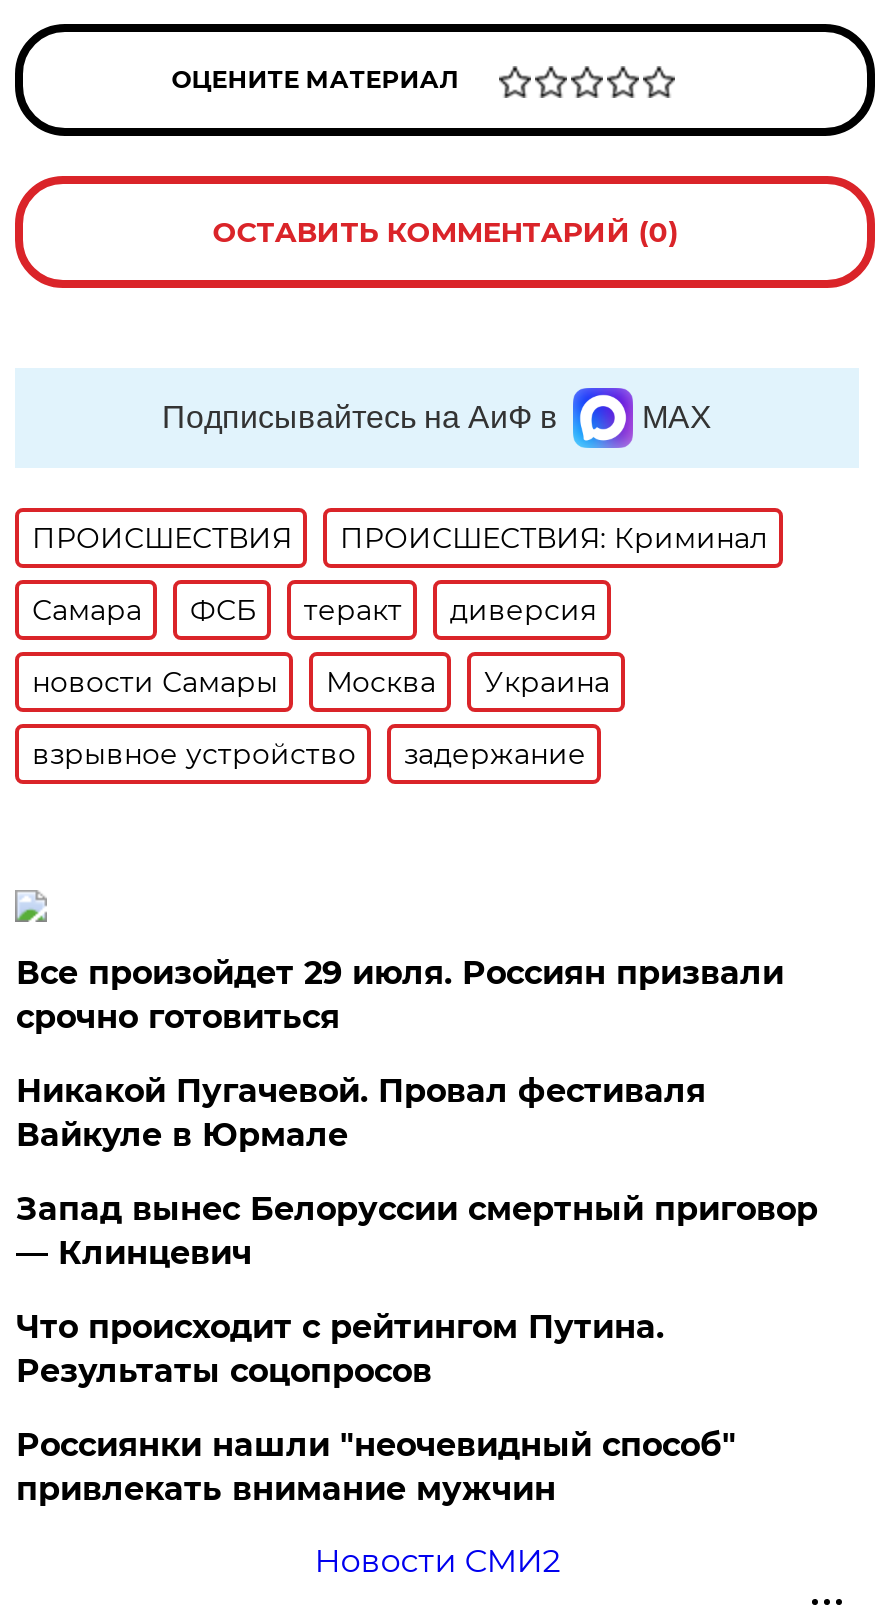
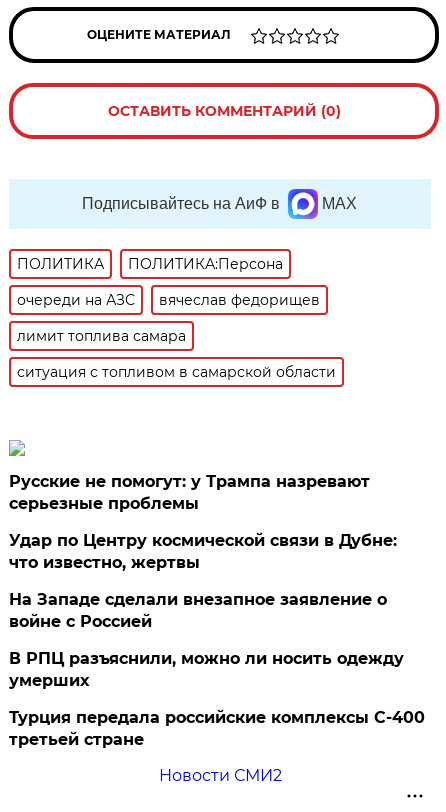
- ПРОИСШЕСТВИЯ
- ПРОИСШЕСТВИЯ: Криминал
+ ПОЛИТИКА
+ ПОЛИТИКА:Персона

- Самара
- ФСБ
- теракт
- диверсия
+ очереди на АЗС
+ вячеслав федорищев

- новости Самары
- Москва
- Украина
+ лимит топлива самара

- взрывное устройство
- задержание
+ ситуация с топливом в самарской области

- Все произойдет 29 июля. Россиян призвали
- срочно готовиться
+ Русские не помогут: у Трампа назревают
+ серьезные проблемы

- Никакой Пугачевой. Провал фестиваля
- Вайкуле в Юрмале
+ Удар по Центру космической связи в Дубне:
+ что известно, жертвы

- Запад вынес Белоруссии смертный приговор
- — Клинцевич
+ На Западе сделали внезапное заявление о
+ войне с Россией

- Что происходит с рейтингом Путина.
- Результаты соцопросов
+ В РПЦ разъяснили, можно ли носить одежду
+ умерших

- Россиянки нашли "неочевидный способ"
- привлекать внимание мужчин
+ Турция передала российские комплексы С-400
+ третьей стране
